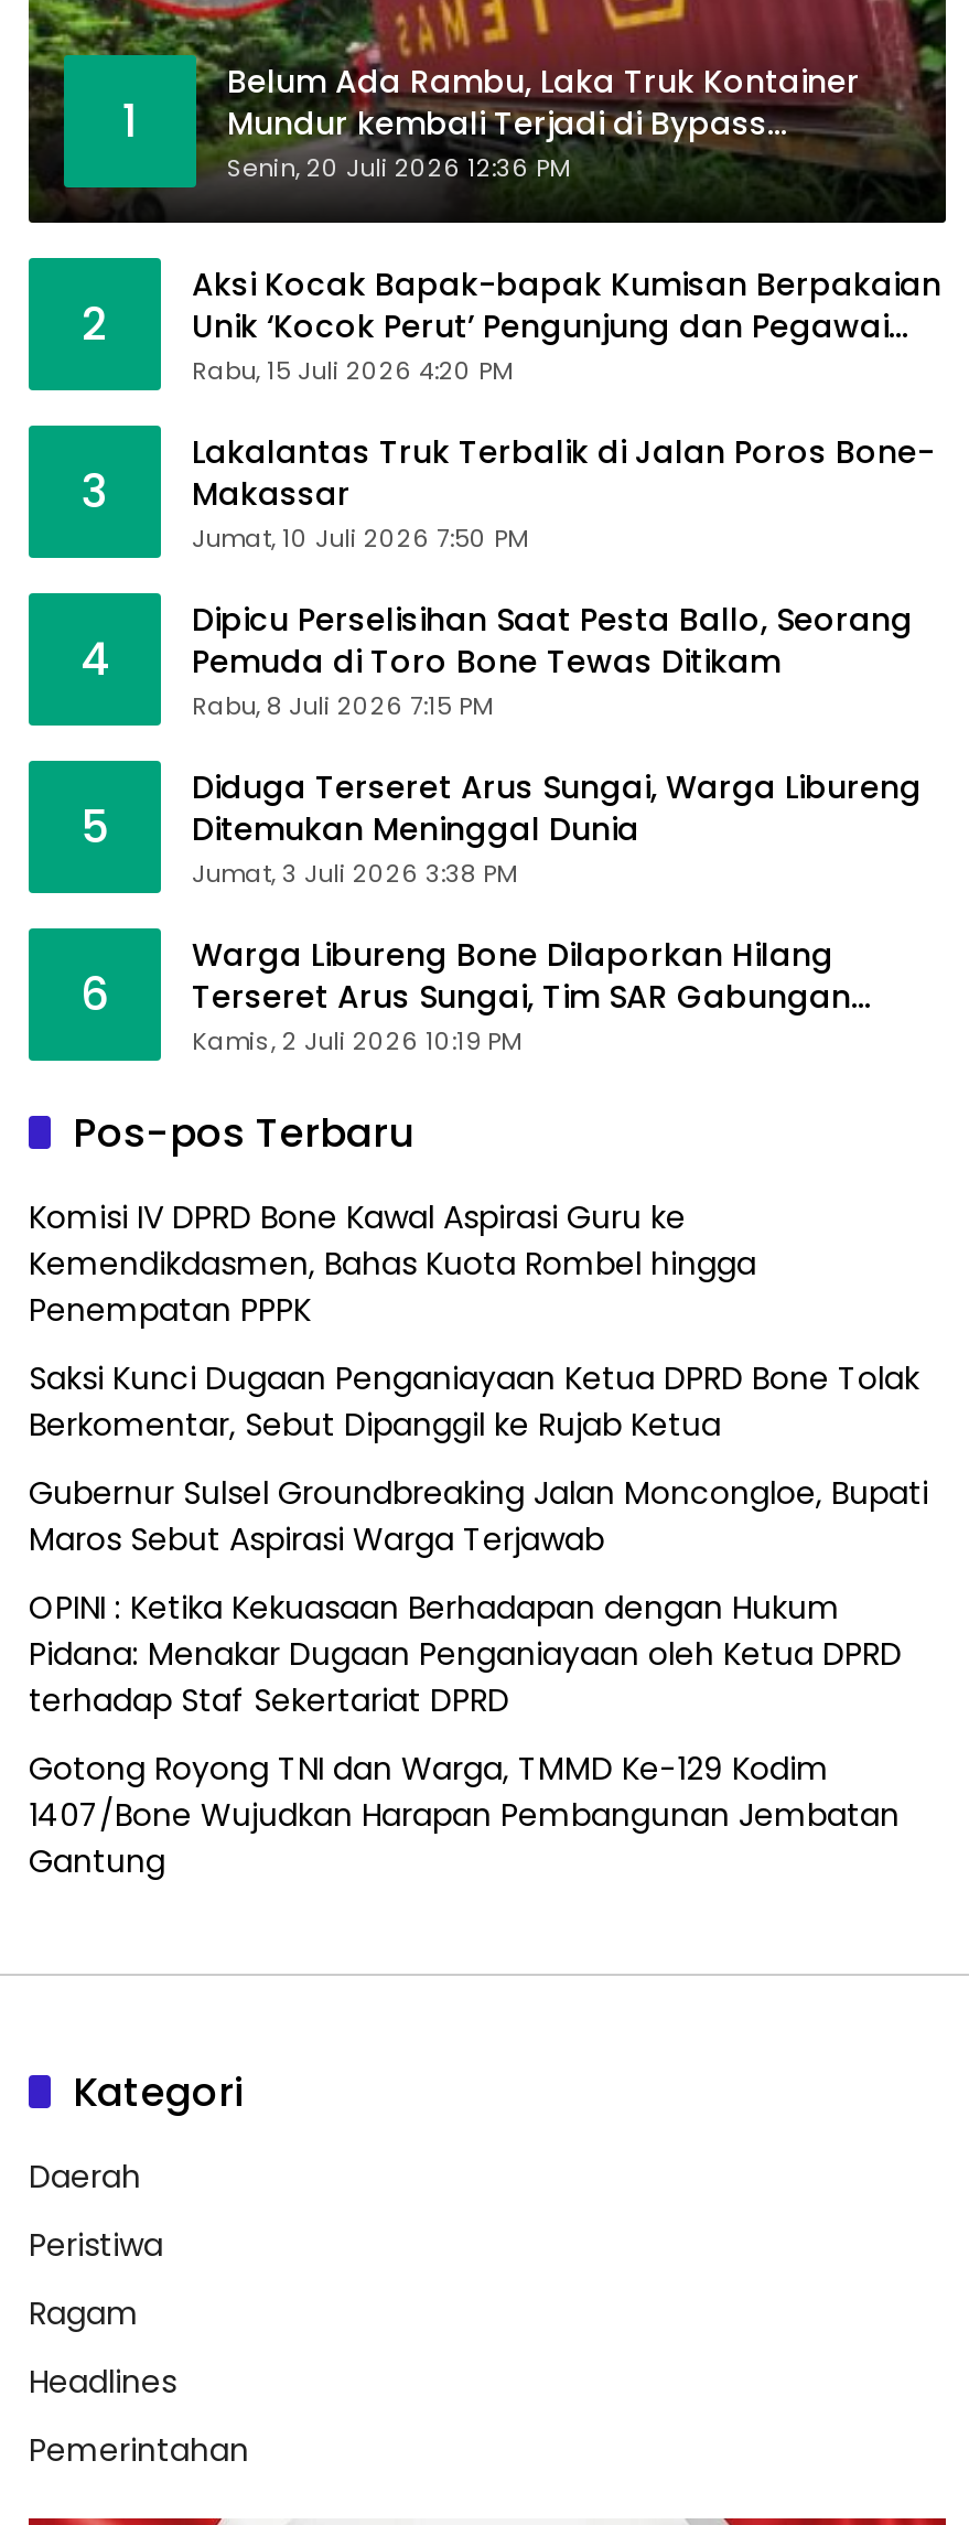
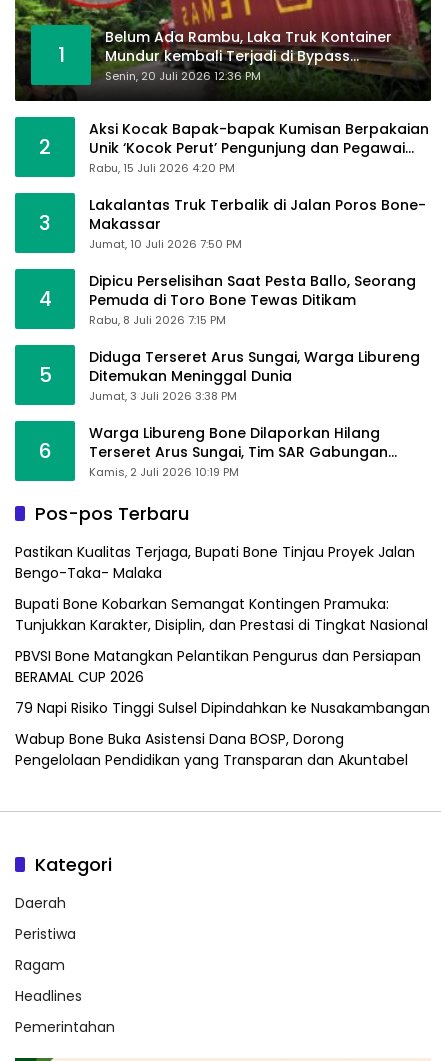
- Komisi IV DPRD Bone Kawal Aspirasi Guru ke
- Kemendikdasmen, Bahas Kuota Rombel hingga
- Penempatan PPPK
+ Pastikan Kualitas Terjaga, Bupati Bone Tinjau Proyek Jalan
+ Bengo-Taka- Malaka

- Saksi Kunci Dugaan Penganiayaan Ketua DPRD Bone Tolak
- Berkomentar, Sebut Dipanggil ke Rujab Ketua
+ Bupati Bone Kobarkan Semangat Kontingen Pramuka:
+ Tunjukkan Karakter, Disiplin, dan Prestasi di Tingkat Nasional

- Gubernur Sulsel Groundbreaking Jalan Moncongloe, Bupati
- Maros Sebut Aspirasi Warga Terjawab
+ PBVSI Bone Matangkan Pelantikan Pengurus dan Persiapan
+ BERAMAL CUP 2026

- OPINI : Ketika Kekuasaan Berhadapan dengan Hukum
- Pidana: Menakar Dugaan Penganiayaan oleh Ketua DPRD
- terhadap Staf Sekertariat DPRD
+ 79 Napi Risiko Tinggi Sulsel Dipindahkan ke Nusakambangan

- Gotong Royong TNI dan Warga, TMMD Ke-129 Kodim
- 1407/Bone Wujudkan Harapan Pembangunan Jembatan
- Gantung
+ Wabup Bone Buka Asistensi Dana BOSP, Dorong
+ Pengelolaan Pendidikan yang Transparan dan Akuntabel
